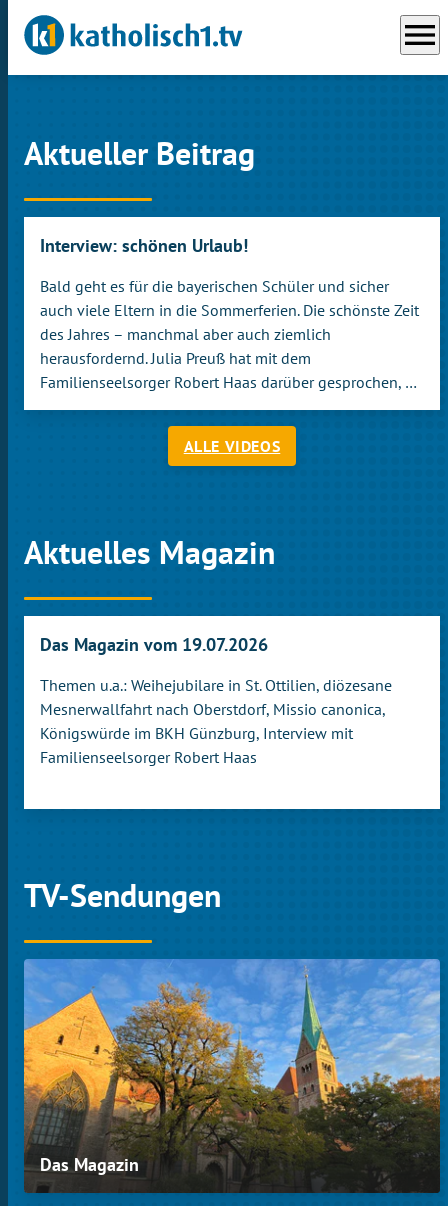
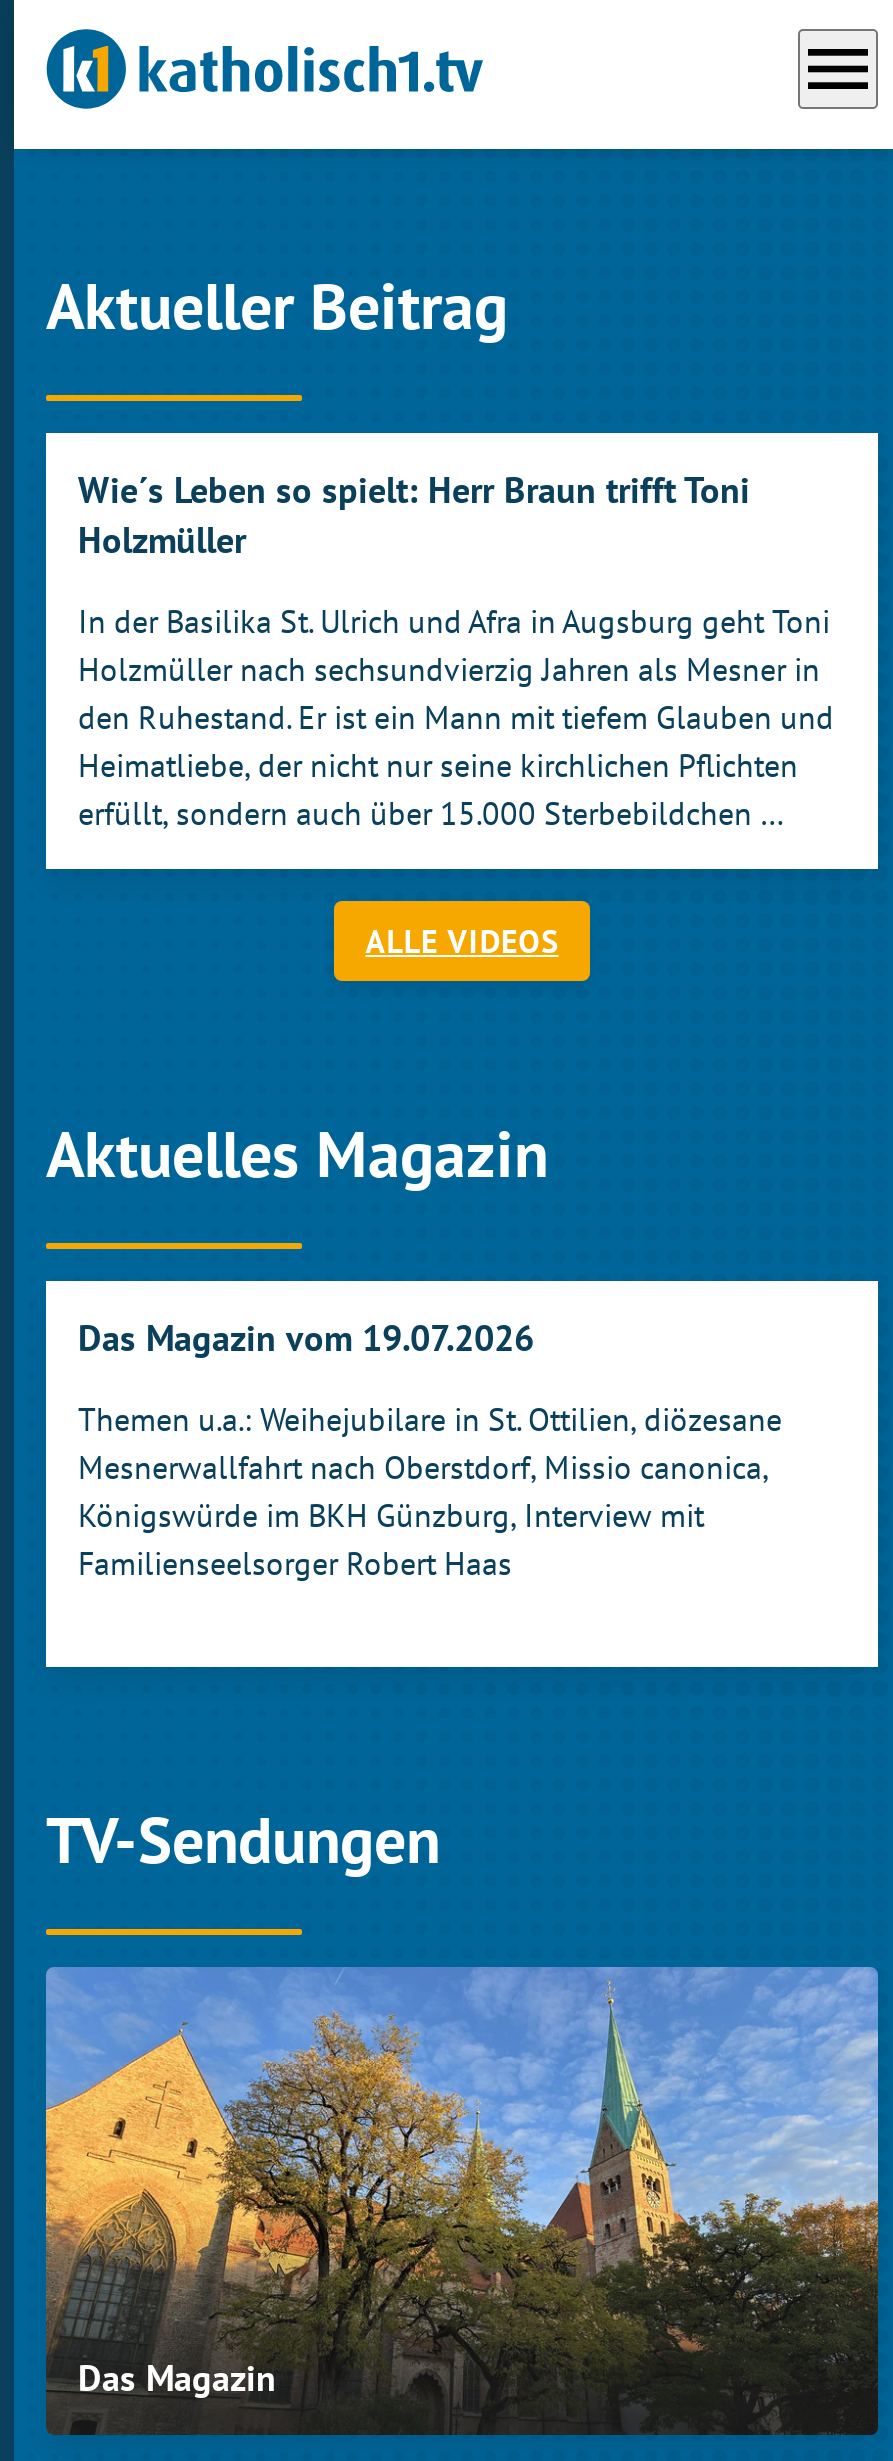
- Interview: schönen Urlaub!
+ Wie´s Leben so spielt: Herr Braun trifft Toni
+ Holzmüller

- Bald geht es für die bayerischen Schüler und sicher
- auch viele Eltern in die Sommerferien. Die schönste Zeit
- des Jahres – manchmal aber auch ziemlich
- herausfordernd. Julia Preuß hat mit dem
- Familienseelsorger Robert Haas darüber gesprochen, …
+ In der Basilika St. Ulrich und Afra in Augsburg geht Toni
+ Holzmüller nach sechsundvierzig Jahren als Mesner in
+ den Ruhestand. Er ist ein Mann mit tiefem Glauben und
+ Heimatliebe, der nicht nur seine kirchlichen Pflichten
+ erfüllt, sondern auch über 15.000 Sterbebildchen …
